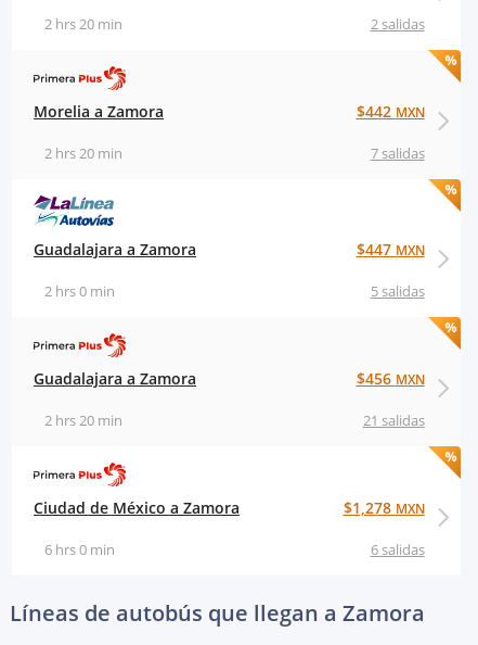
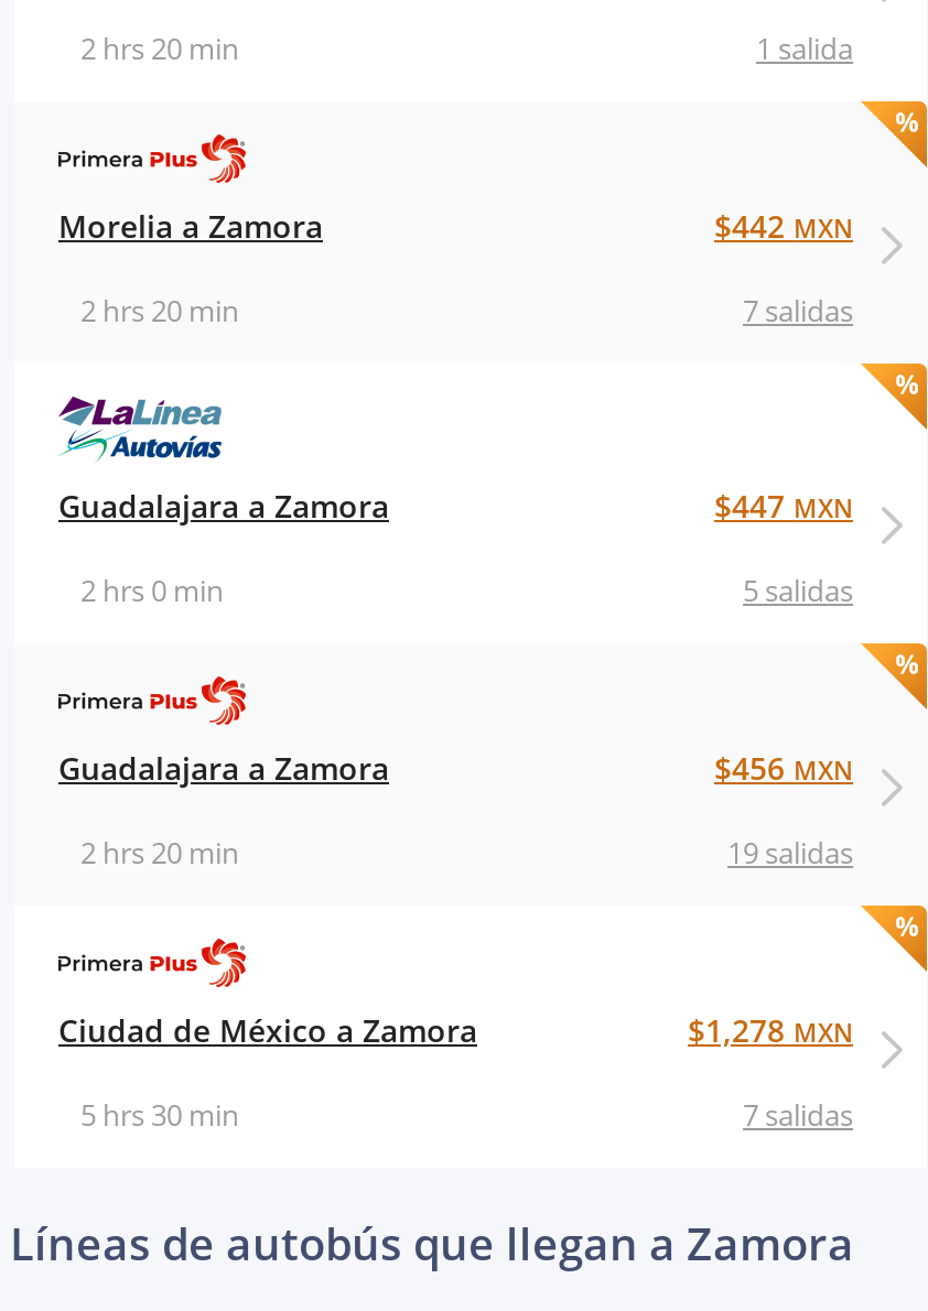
- 2 salidas
+ 1 salida

- 21 salidas
+ 19 salidas

- 6 hrs 0 min
+ 5 hrs 30 min

- 6 salidas
+ 7 salidas
